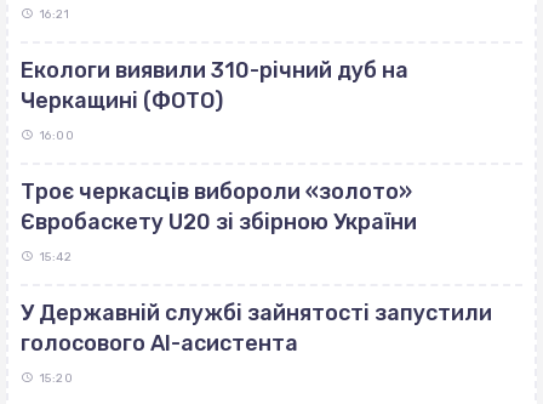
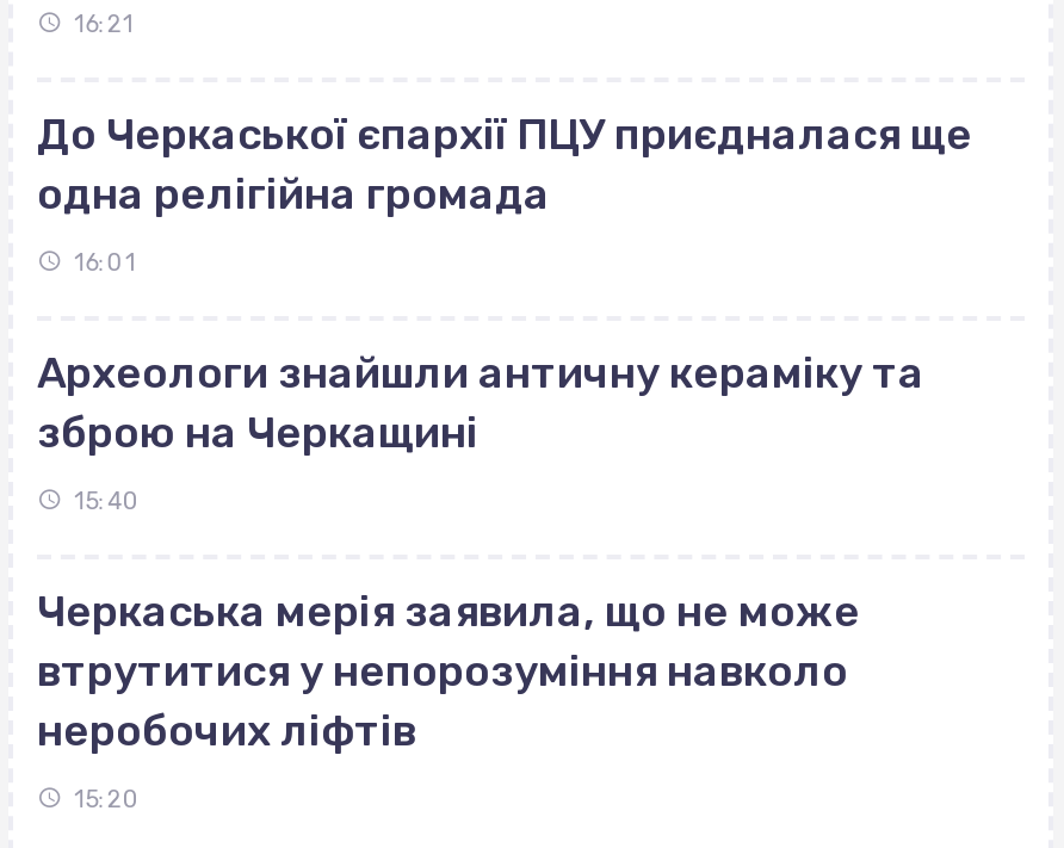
- Екологи виявили 310-річний дуб на
- Черкащині (ФОТО)
+ До Черкаської єпархії ПЦУ приєдналася ще
+ одна релігійна громада

- 16:00
+ 16:01

- Троє черкасців вибороли «золото»
- Євробаскету U20 зі збірною України
+ Археологи знайшли античну кераміку та
+ зброю на Черкащині

- 15:42
+ 15:40

- У Державній службі зайнятості запустили
- голосового AI-асистента
+ Черкаська мерія заявила, що не може
+ втрутитися у непорозуміння навколо
+ неробочих ліфтів
